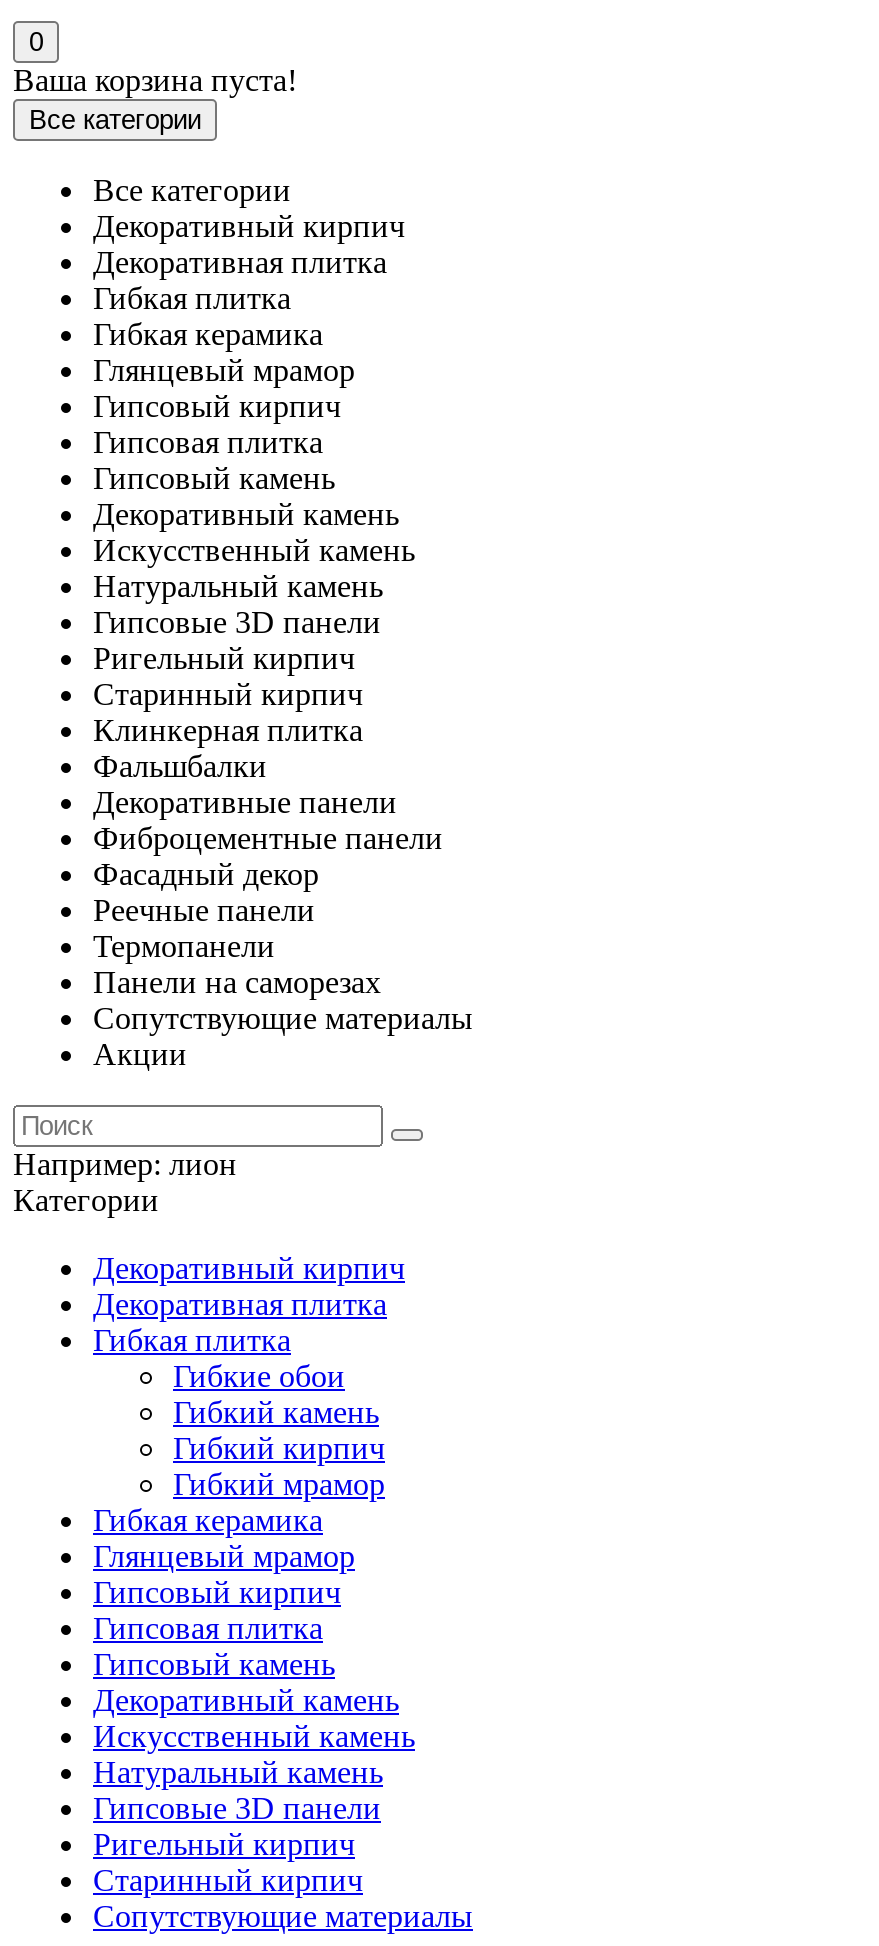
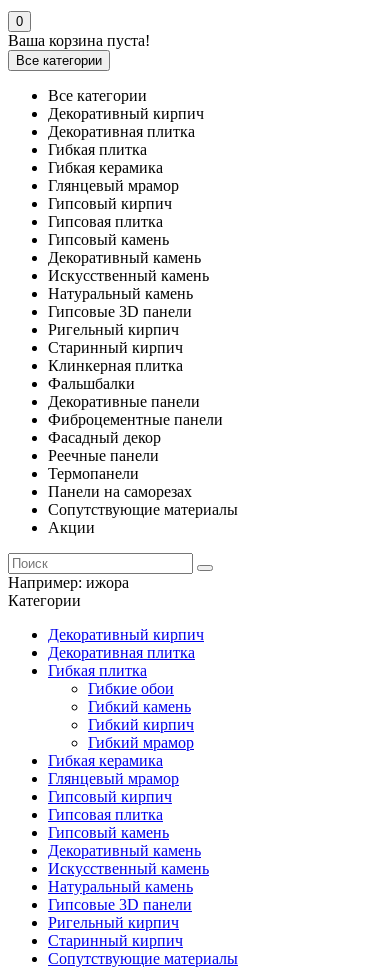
- Например:лион
+ Например:ижора
